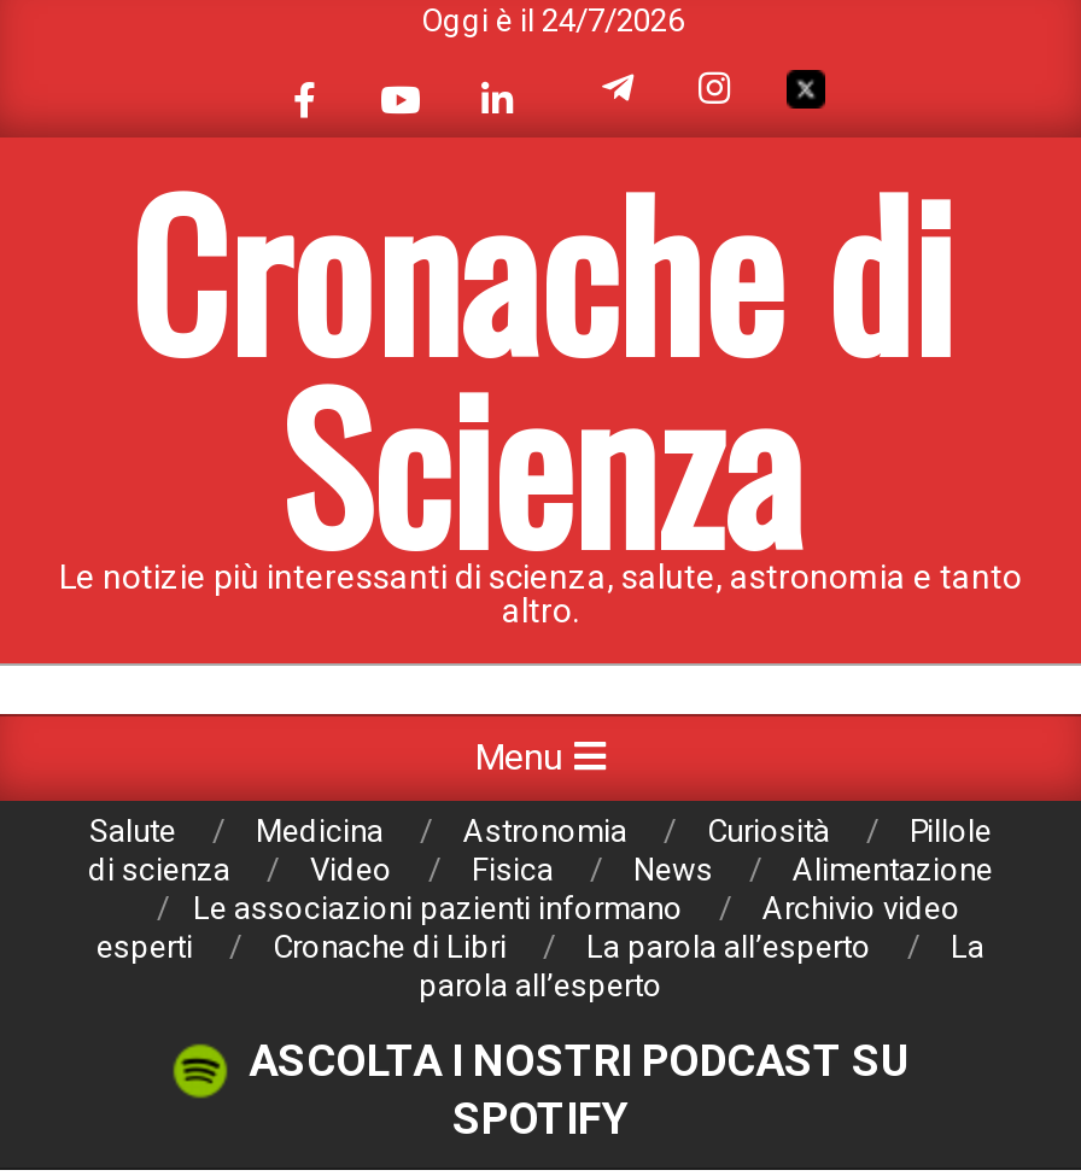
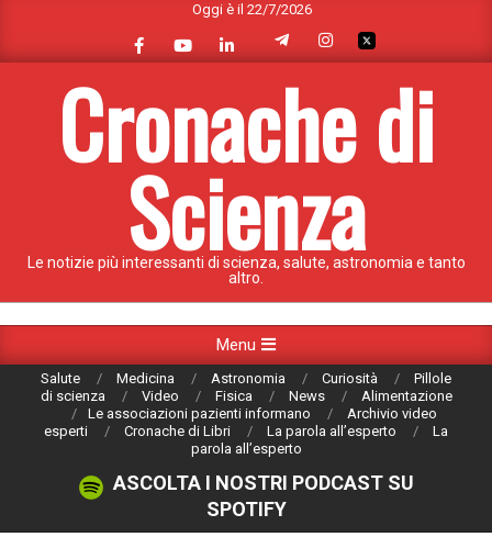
- Oggi è il 24/7/2026
+ Oggi è il 22/7/2026
